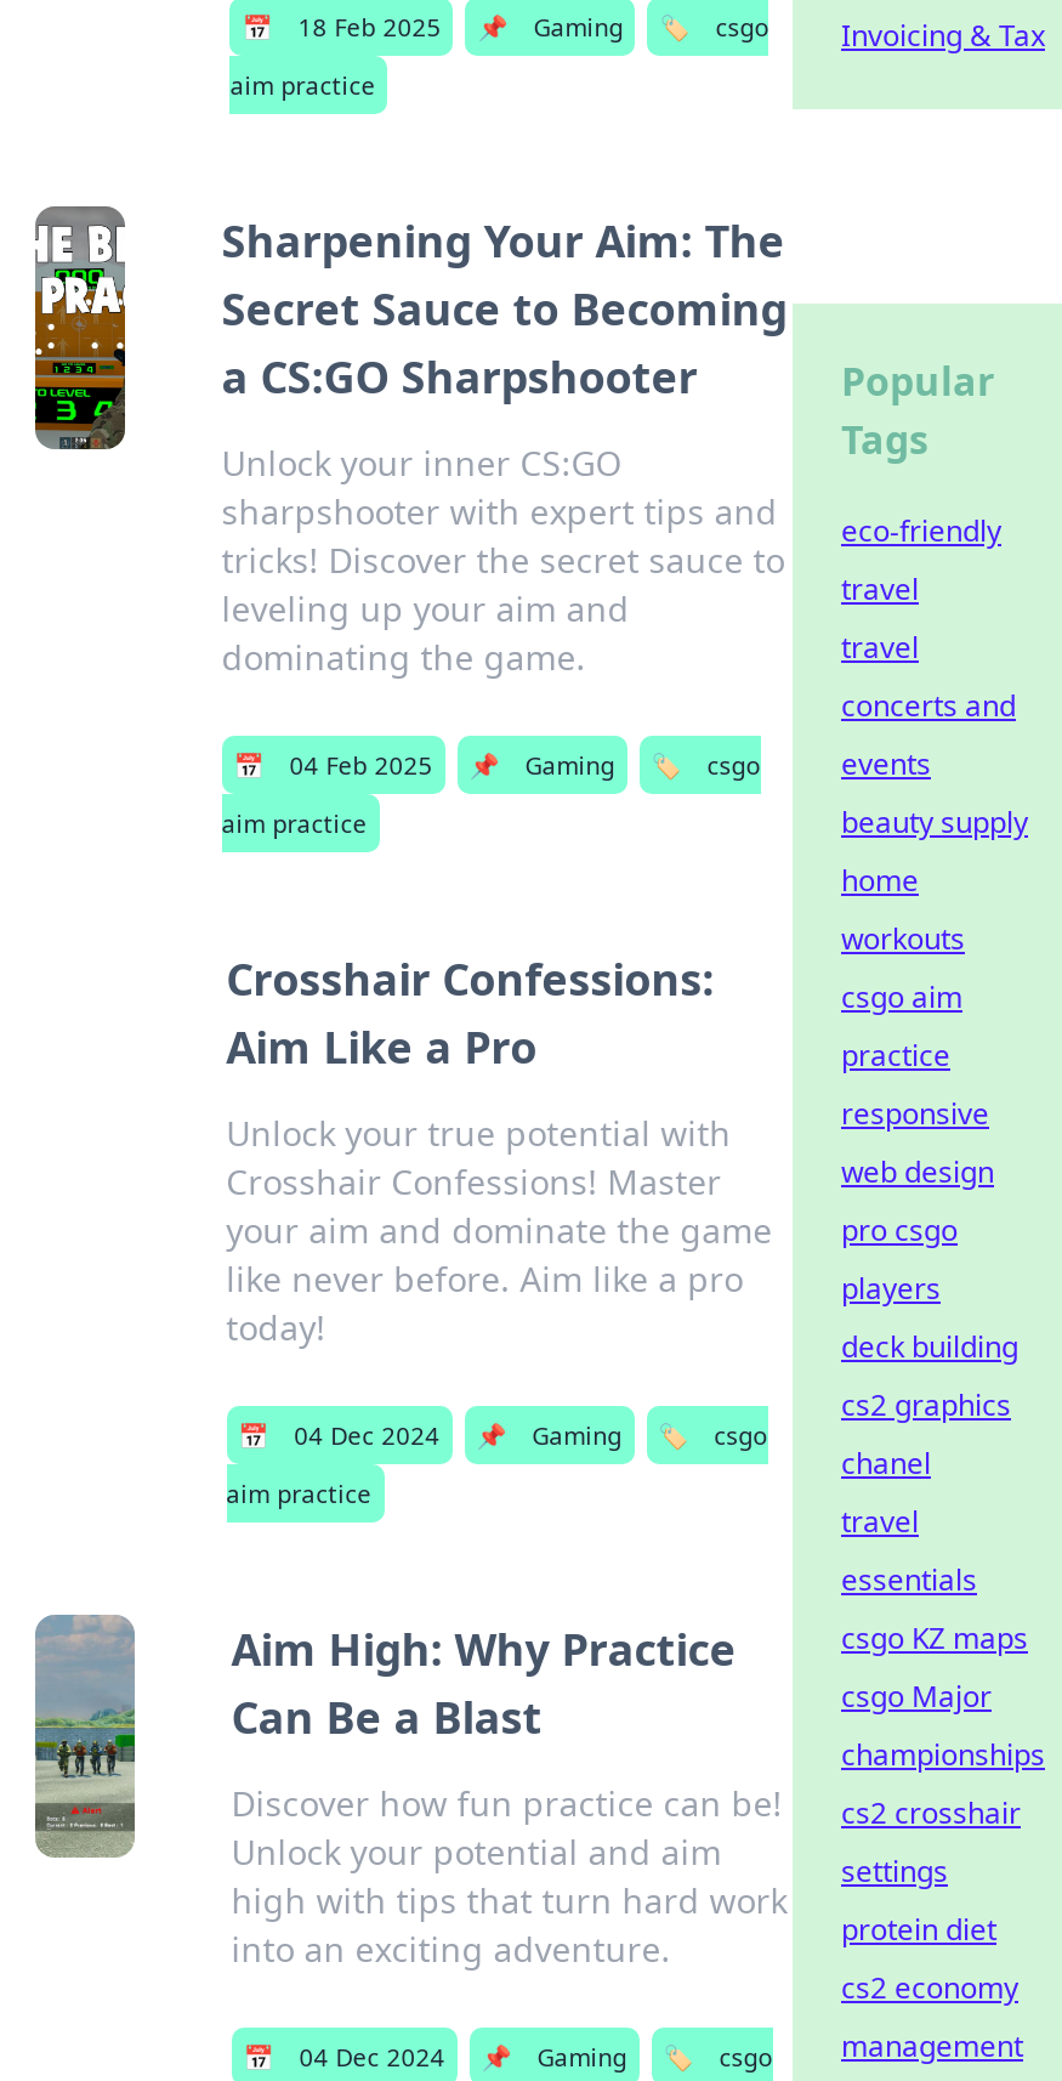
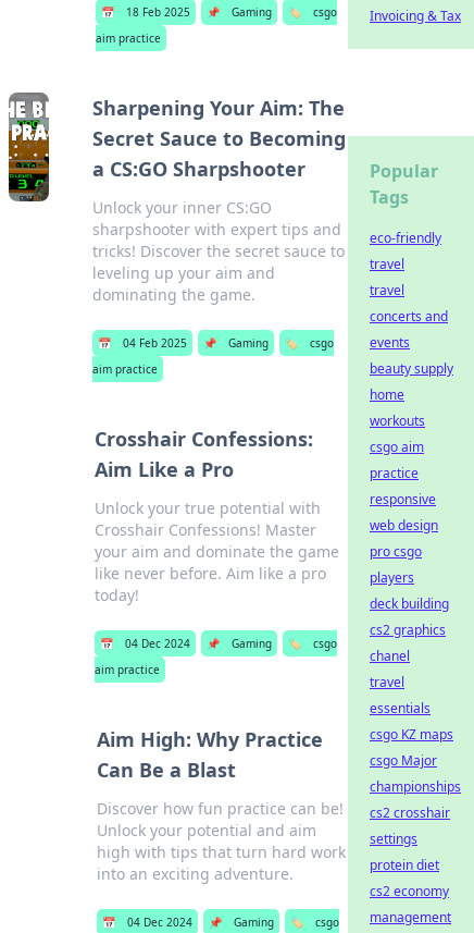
- [image]
